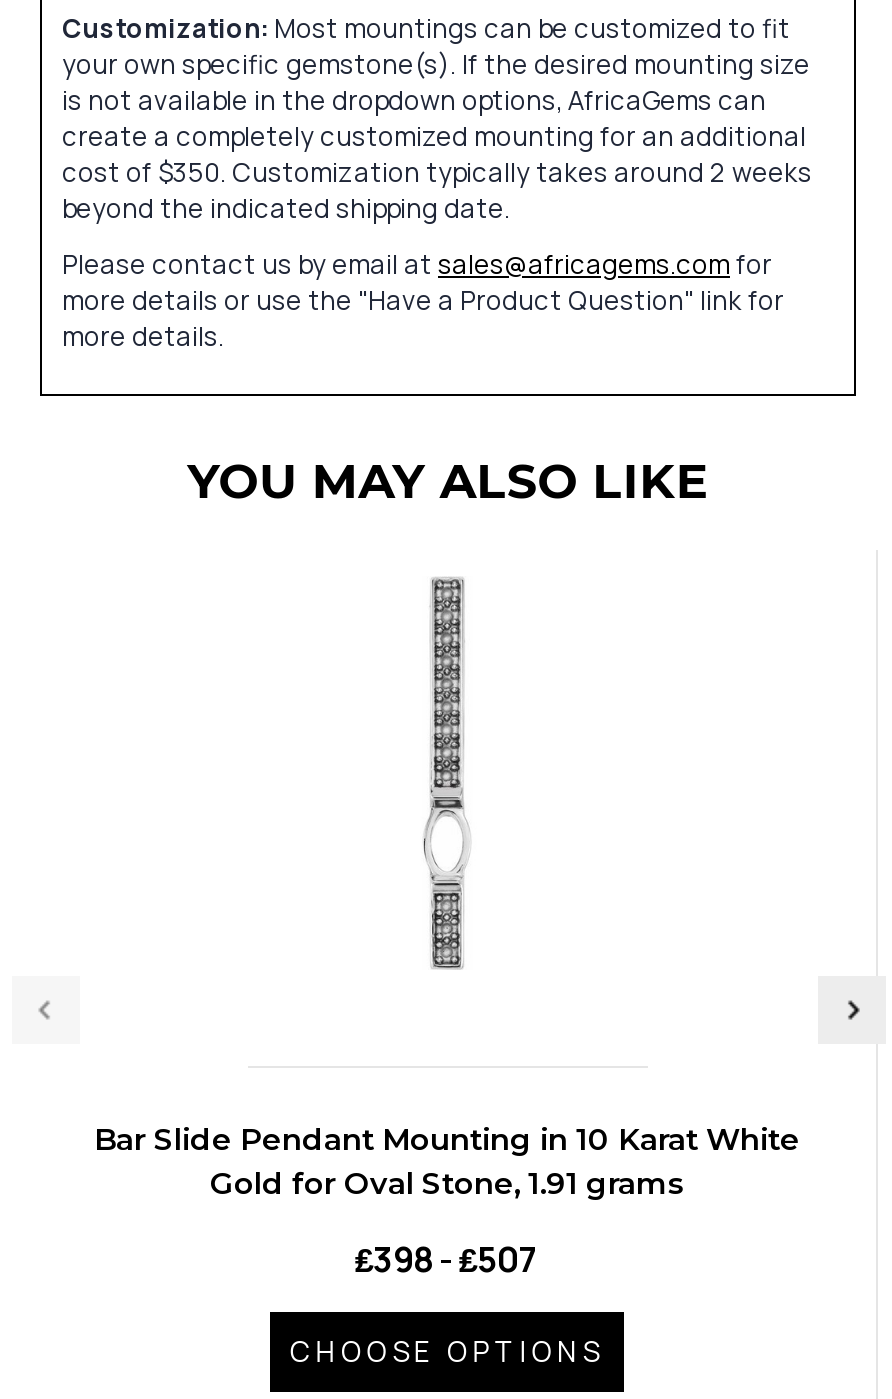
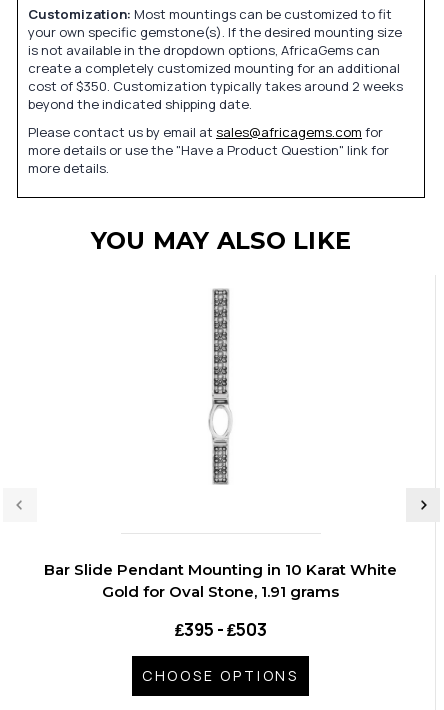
- ₤398 - ₤507
+ ₤395 - ₤503
